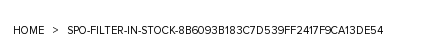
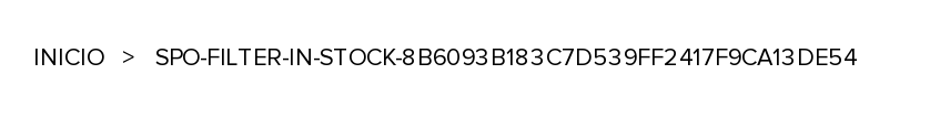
- HOME
+ INICIO
